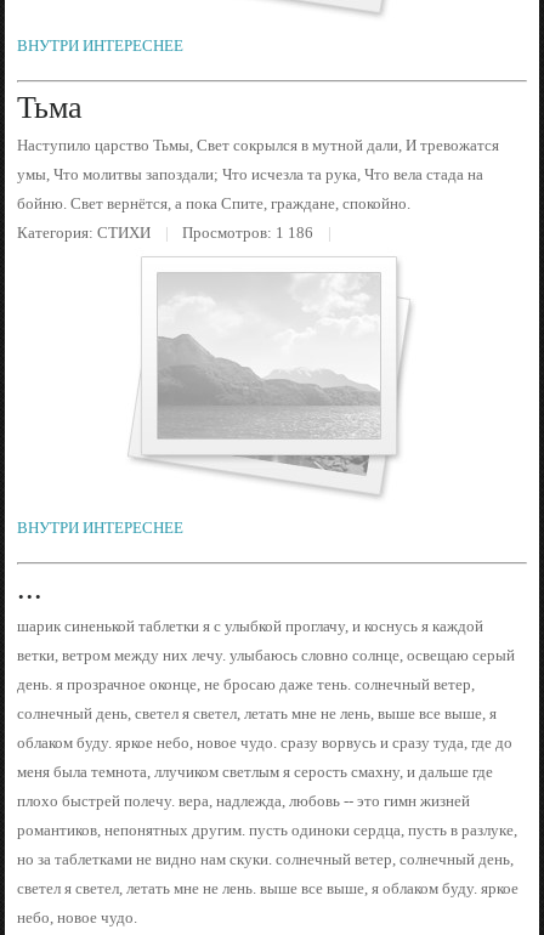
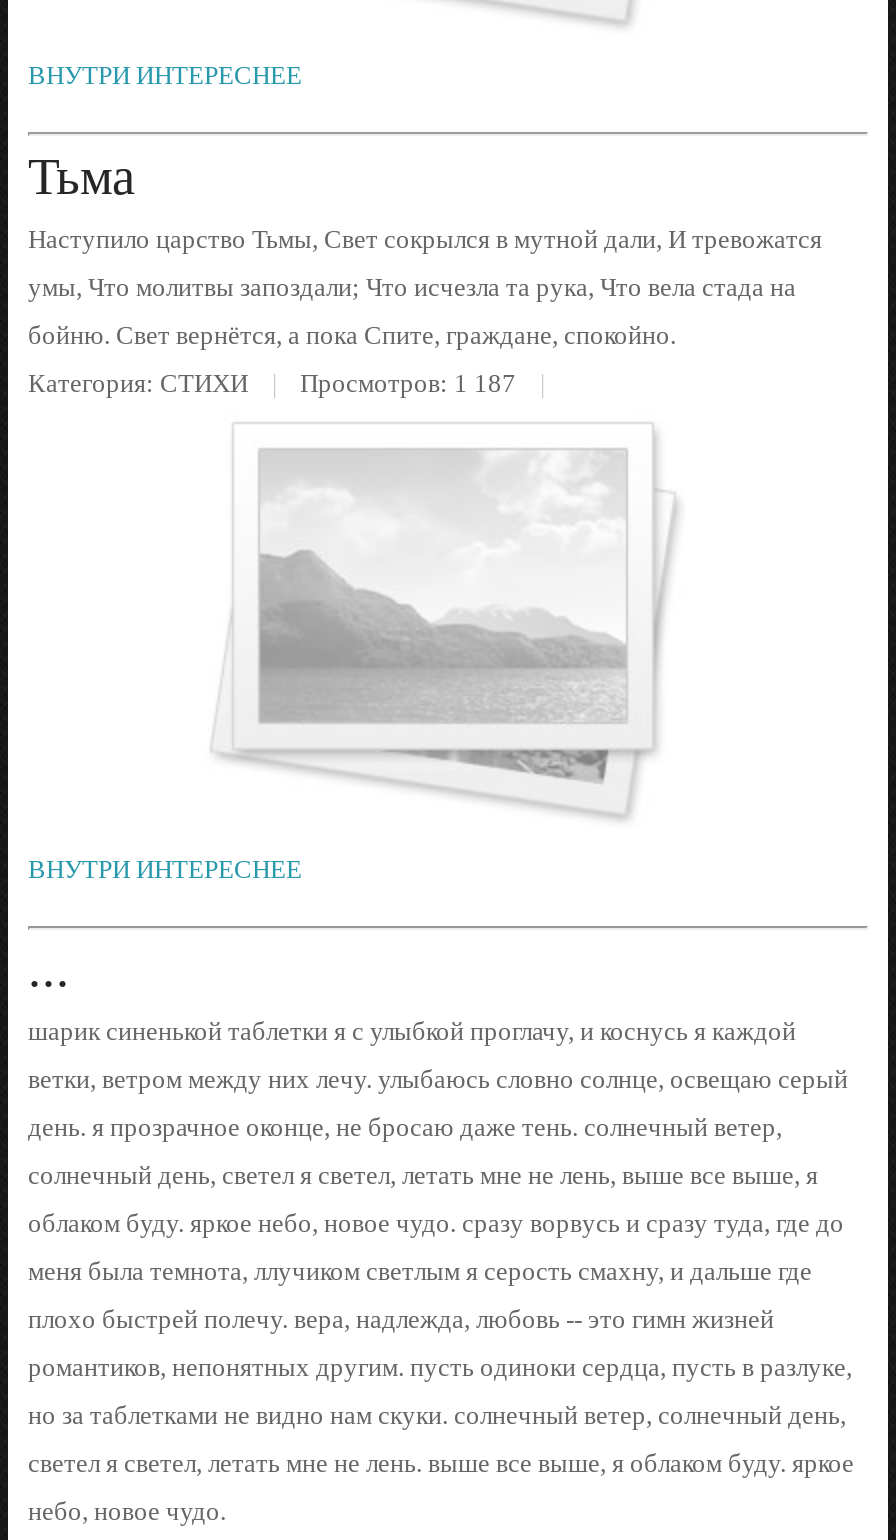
- Категория: СТИХИ Просмотров: 1 186
+ Категория: СТИХИ Просмотров: 1 187
